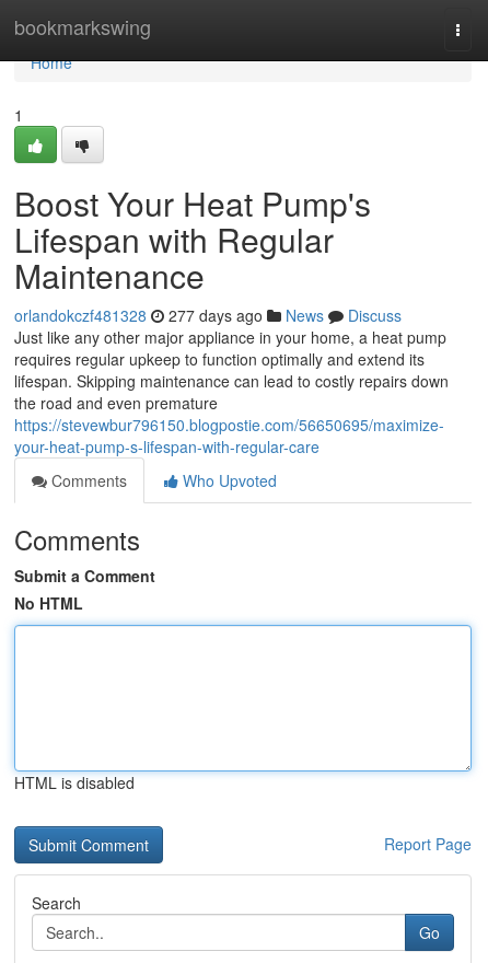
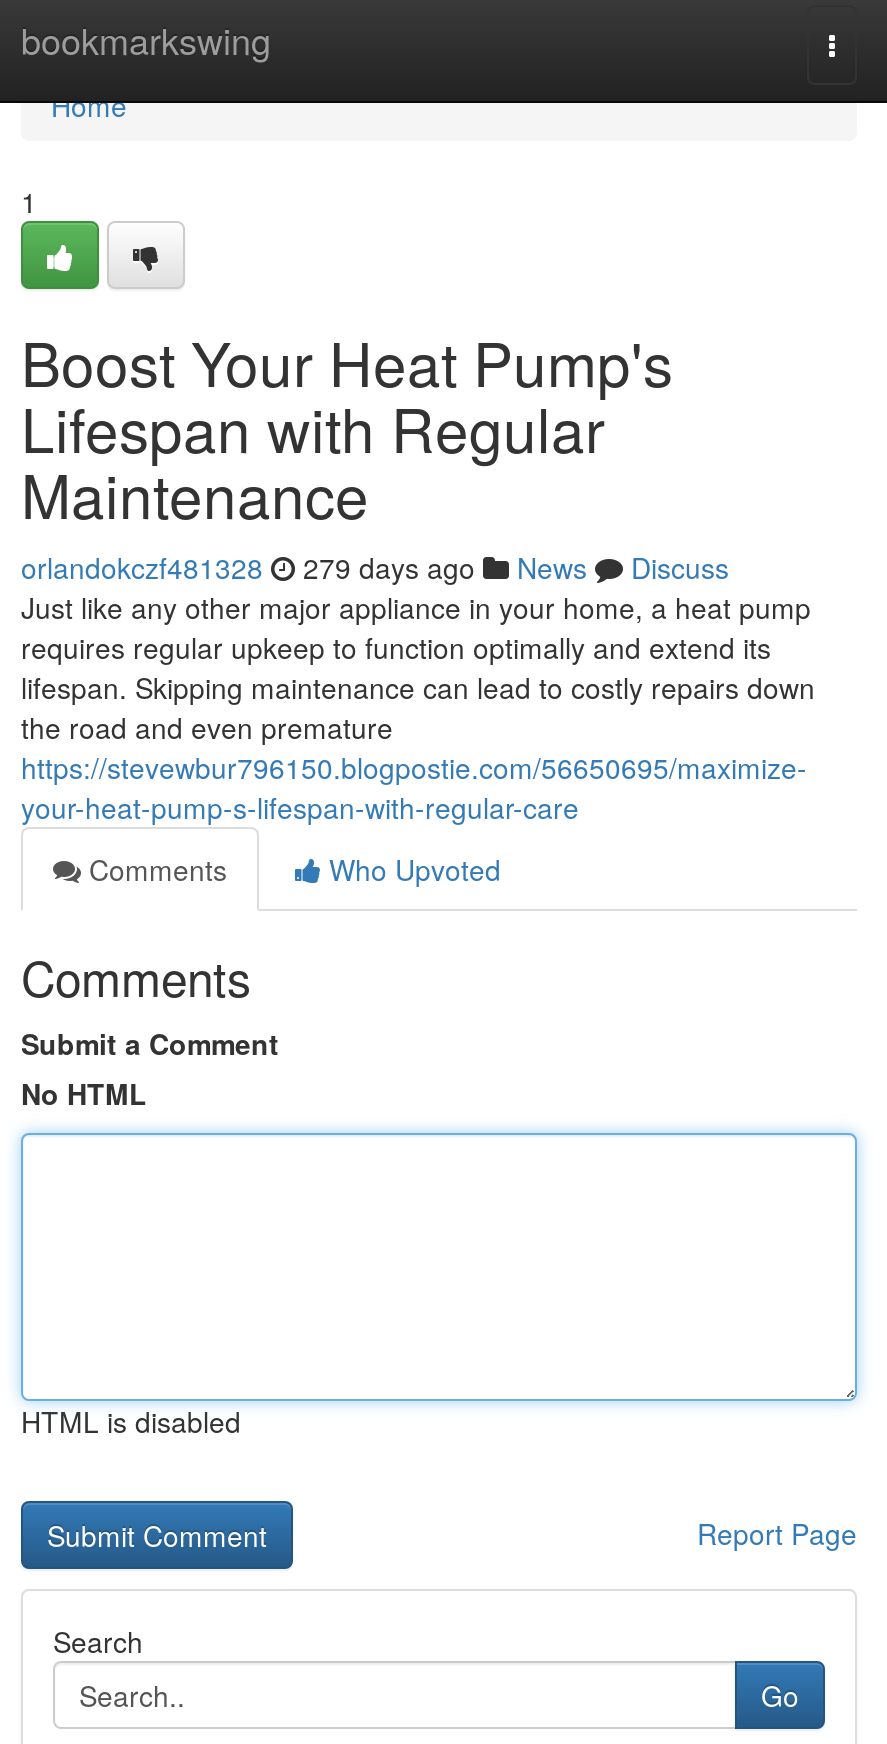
- orlandokczf481328 277 days ago News Discuss
+ orlandokczf481328 279 days ago News Discuss
